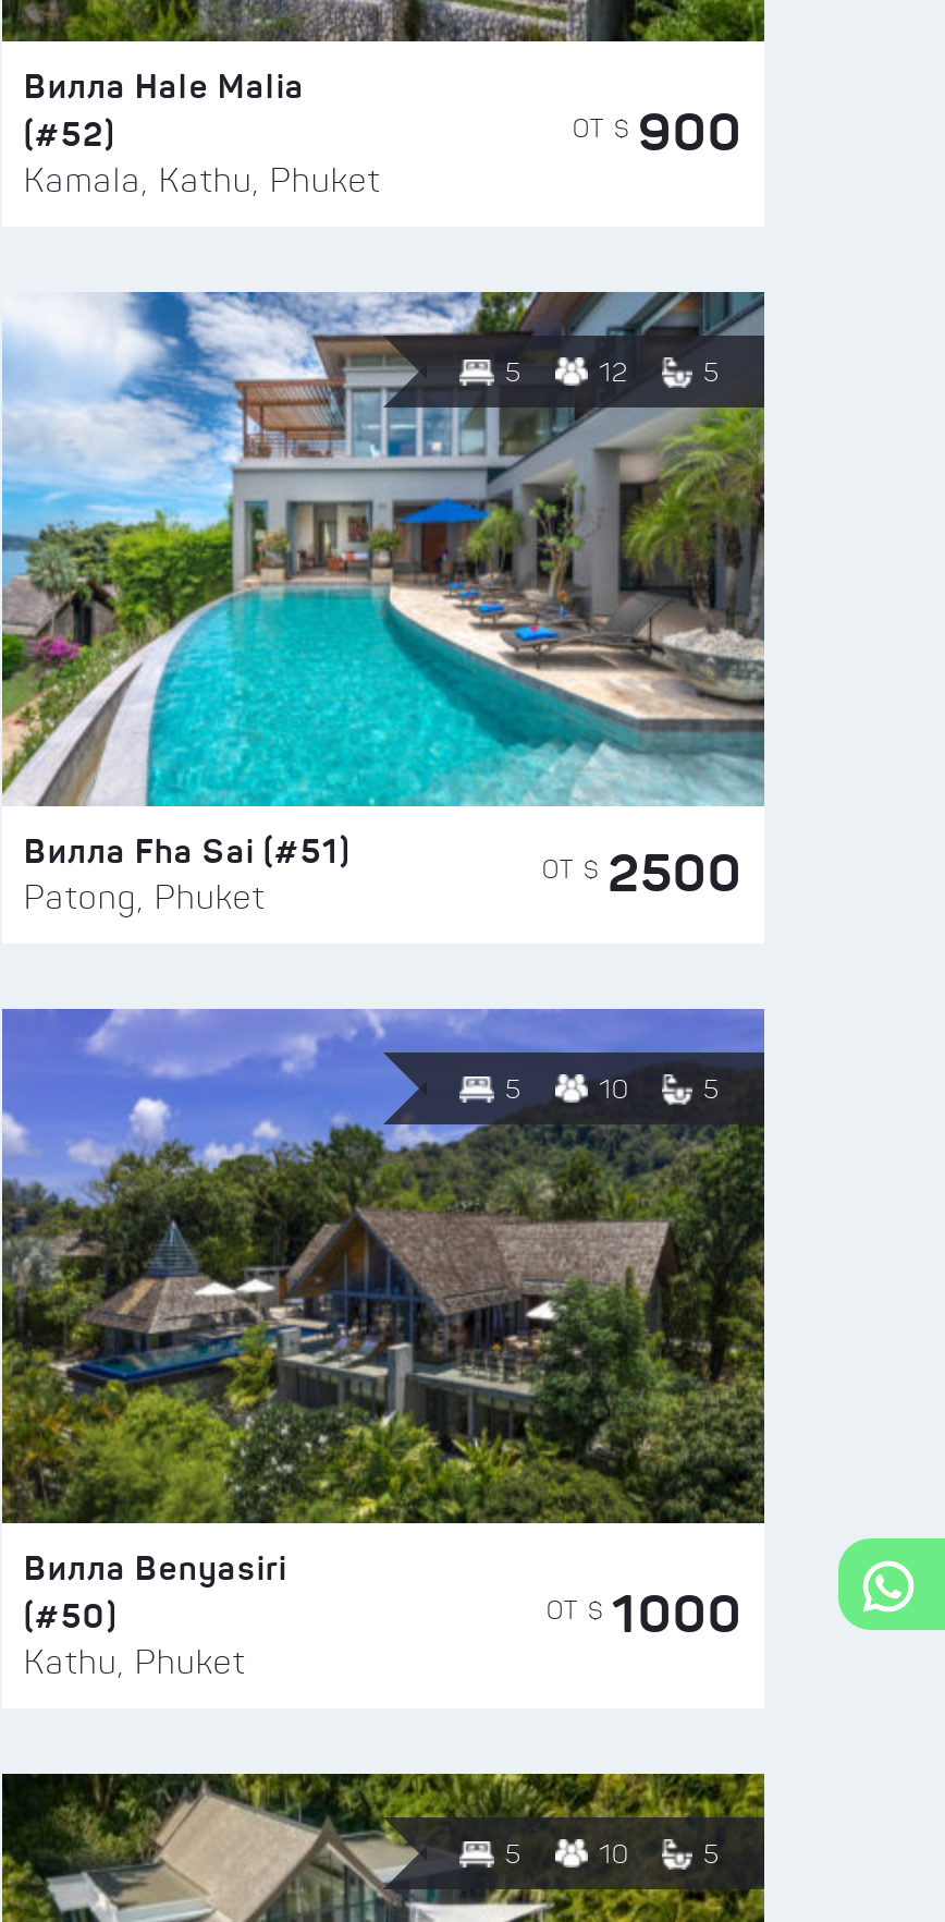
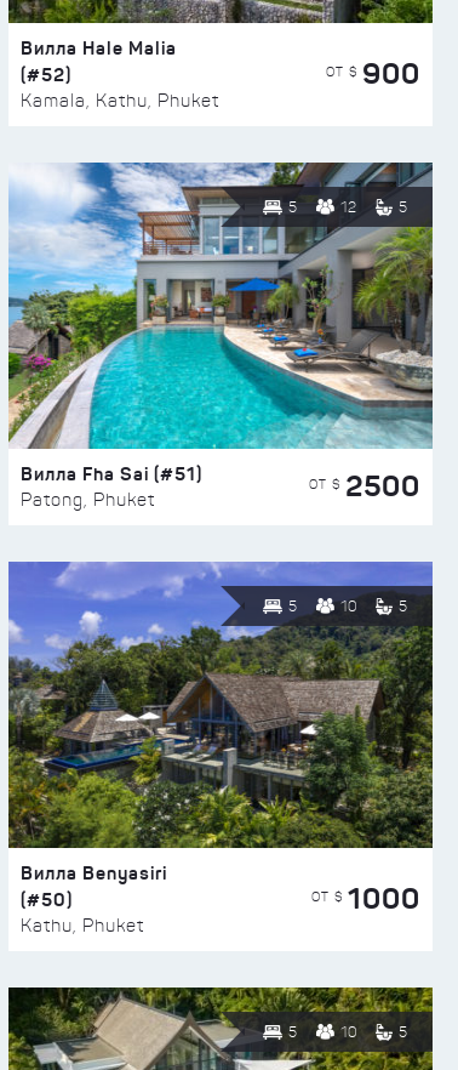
- [image]
